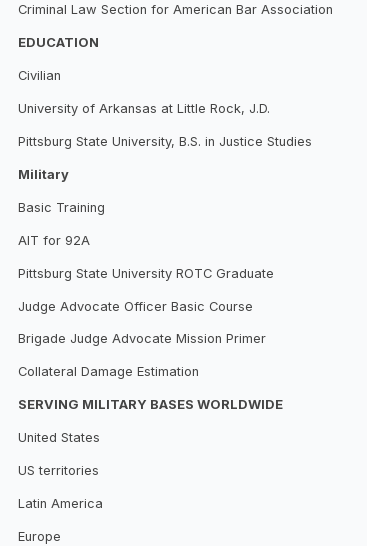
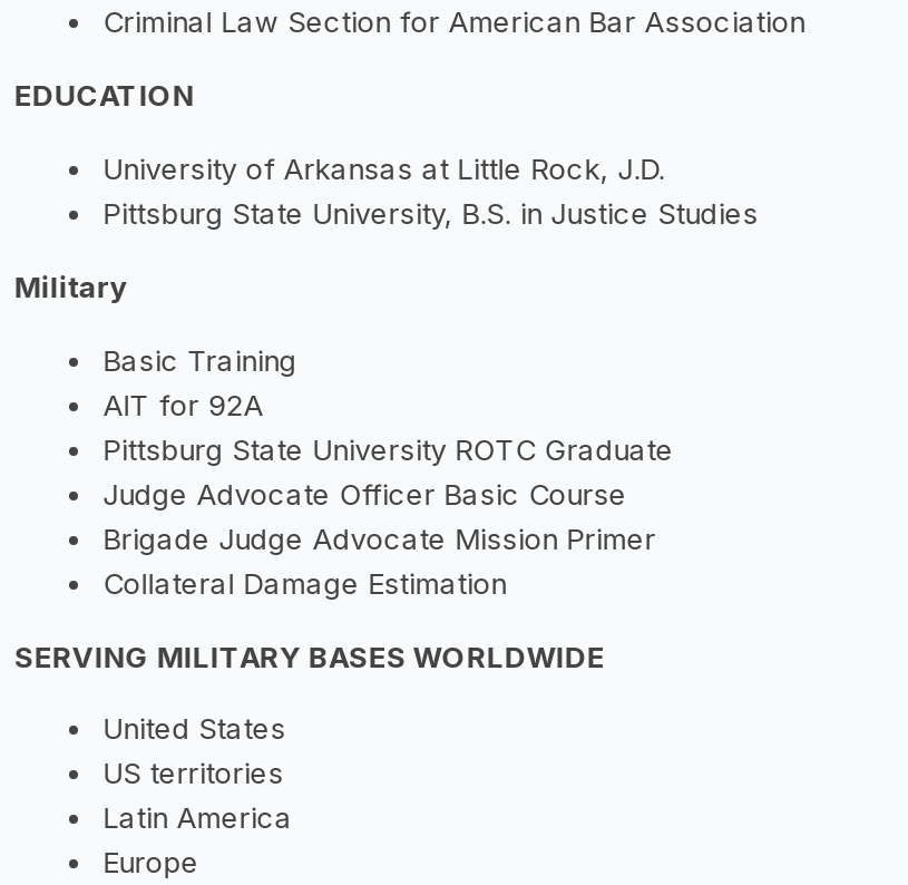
- Civilian
